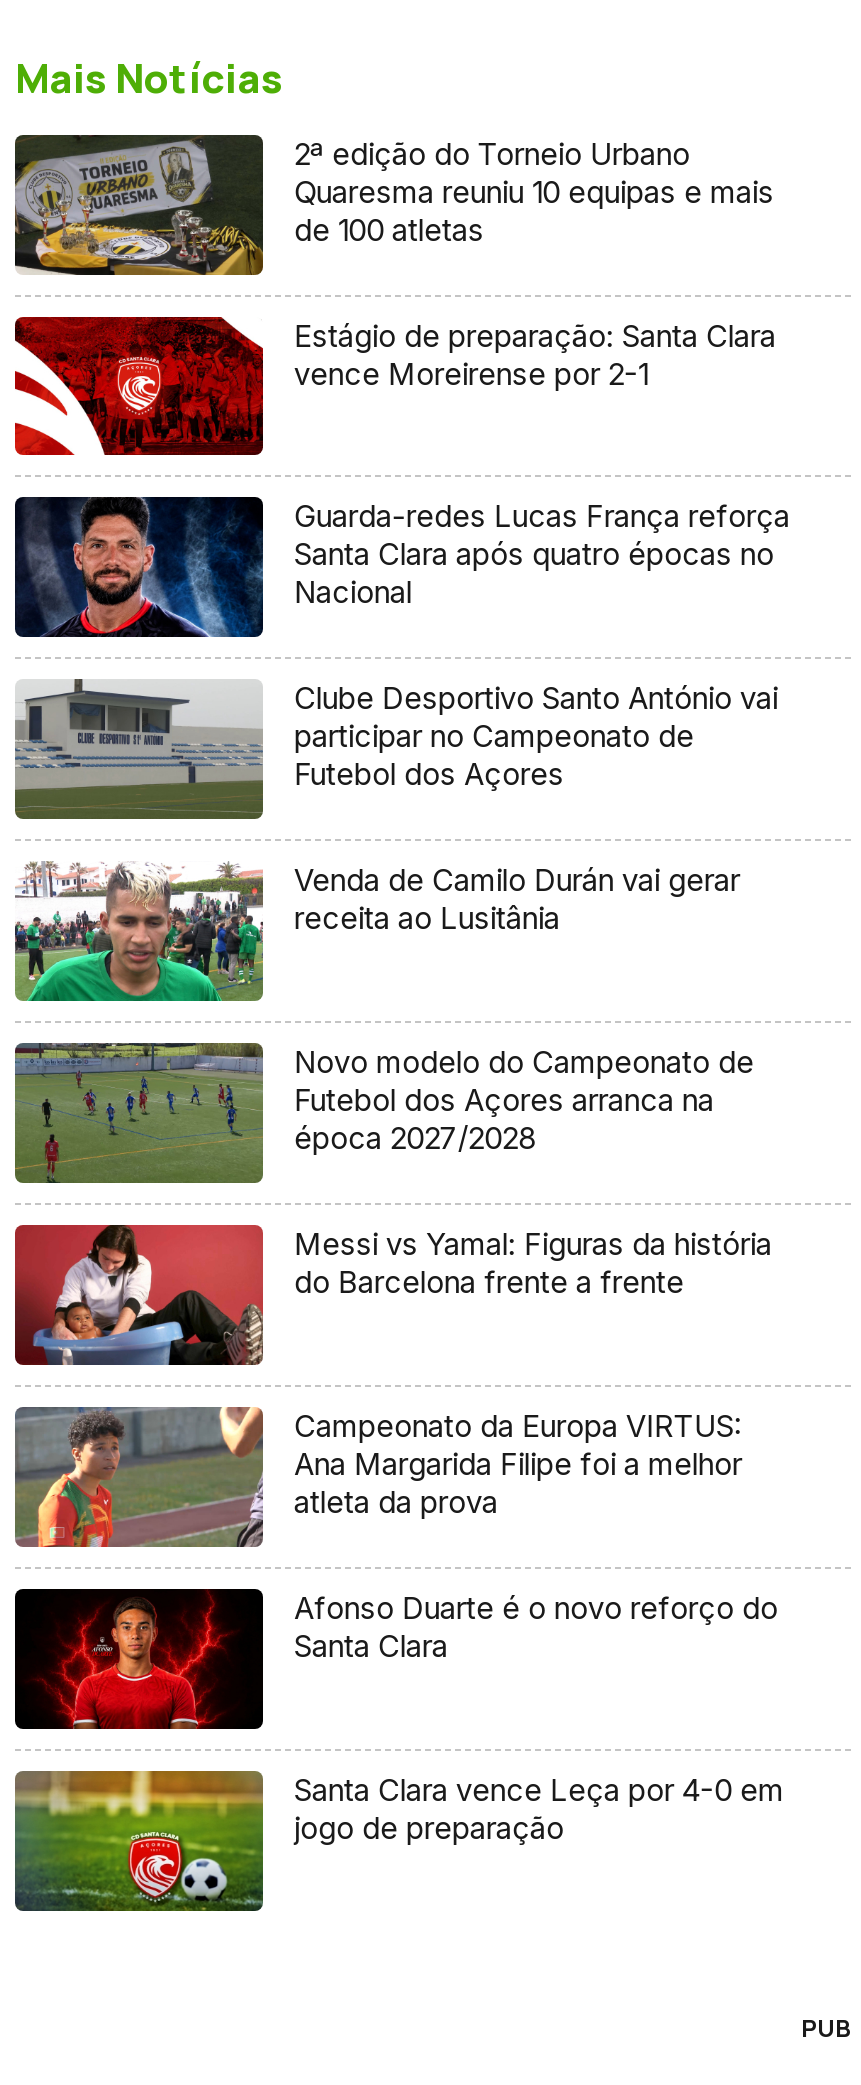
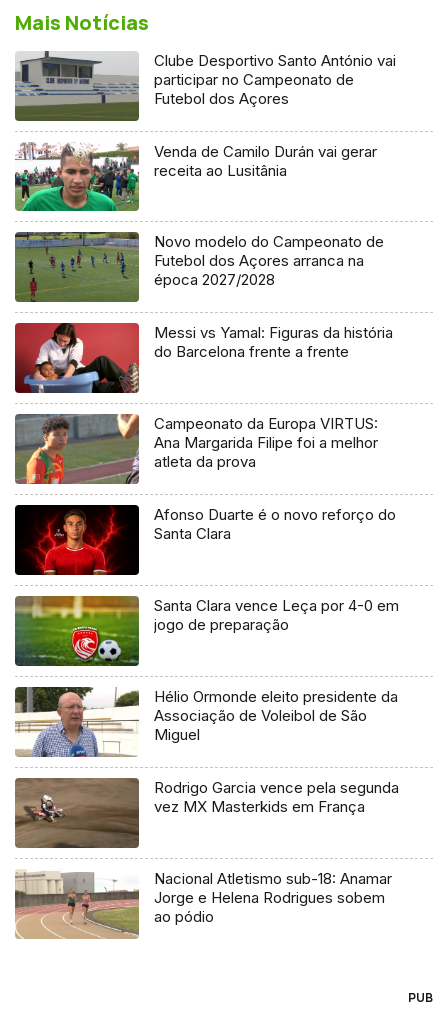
- [image]
- 2ª edição do Torneio Urbano
- Quaresma reuniu 10 equipas e mais
- de 100 atletas
- Estágio de preparação: Santa Clara
- vence Moreirense por 2-1

- [image]
- Guarda-redes Lucas França reforça
- Santa Clara após quatro épocas no
- Nacional

- [image]

moved up: [image] | Clube Desportivo Santo António vai | participar no Campeonato de | ... | Santa Clara vence Leça por 4-0 em | jogo de preparação

+ [image]
+ Nacional Atletismo sub-18: Anamar
+ Jorge e Helena Rodrigues sobem
+ ao pódio

+ [image]
+ Hélio Ormonde eleito presidente da
+ Associação de Voleibol de São
+ Miguel
+ Rodrigo Garcia vence pela segunda
+ vez MX Masterkids em França

+ [image]
